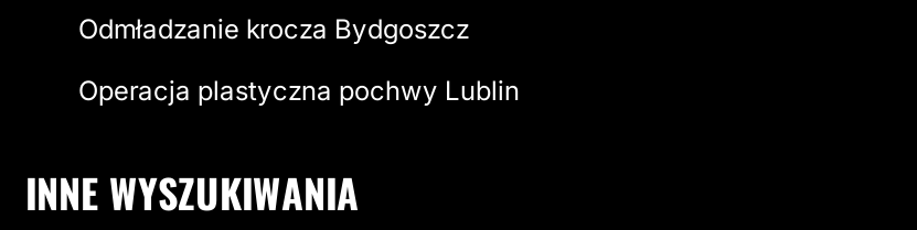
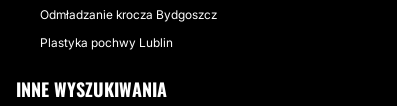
- Operacja plastyczna pochwy Lublin
+ Plastyka pochwy Lublin
